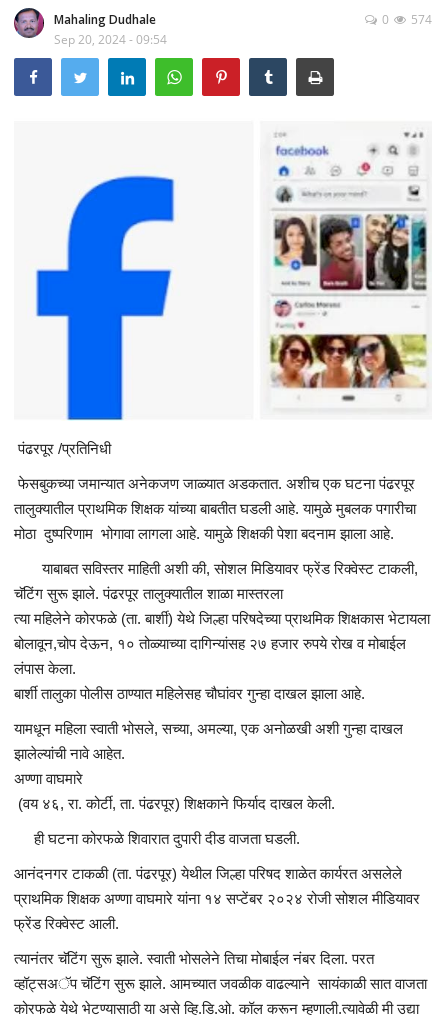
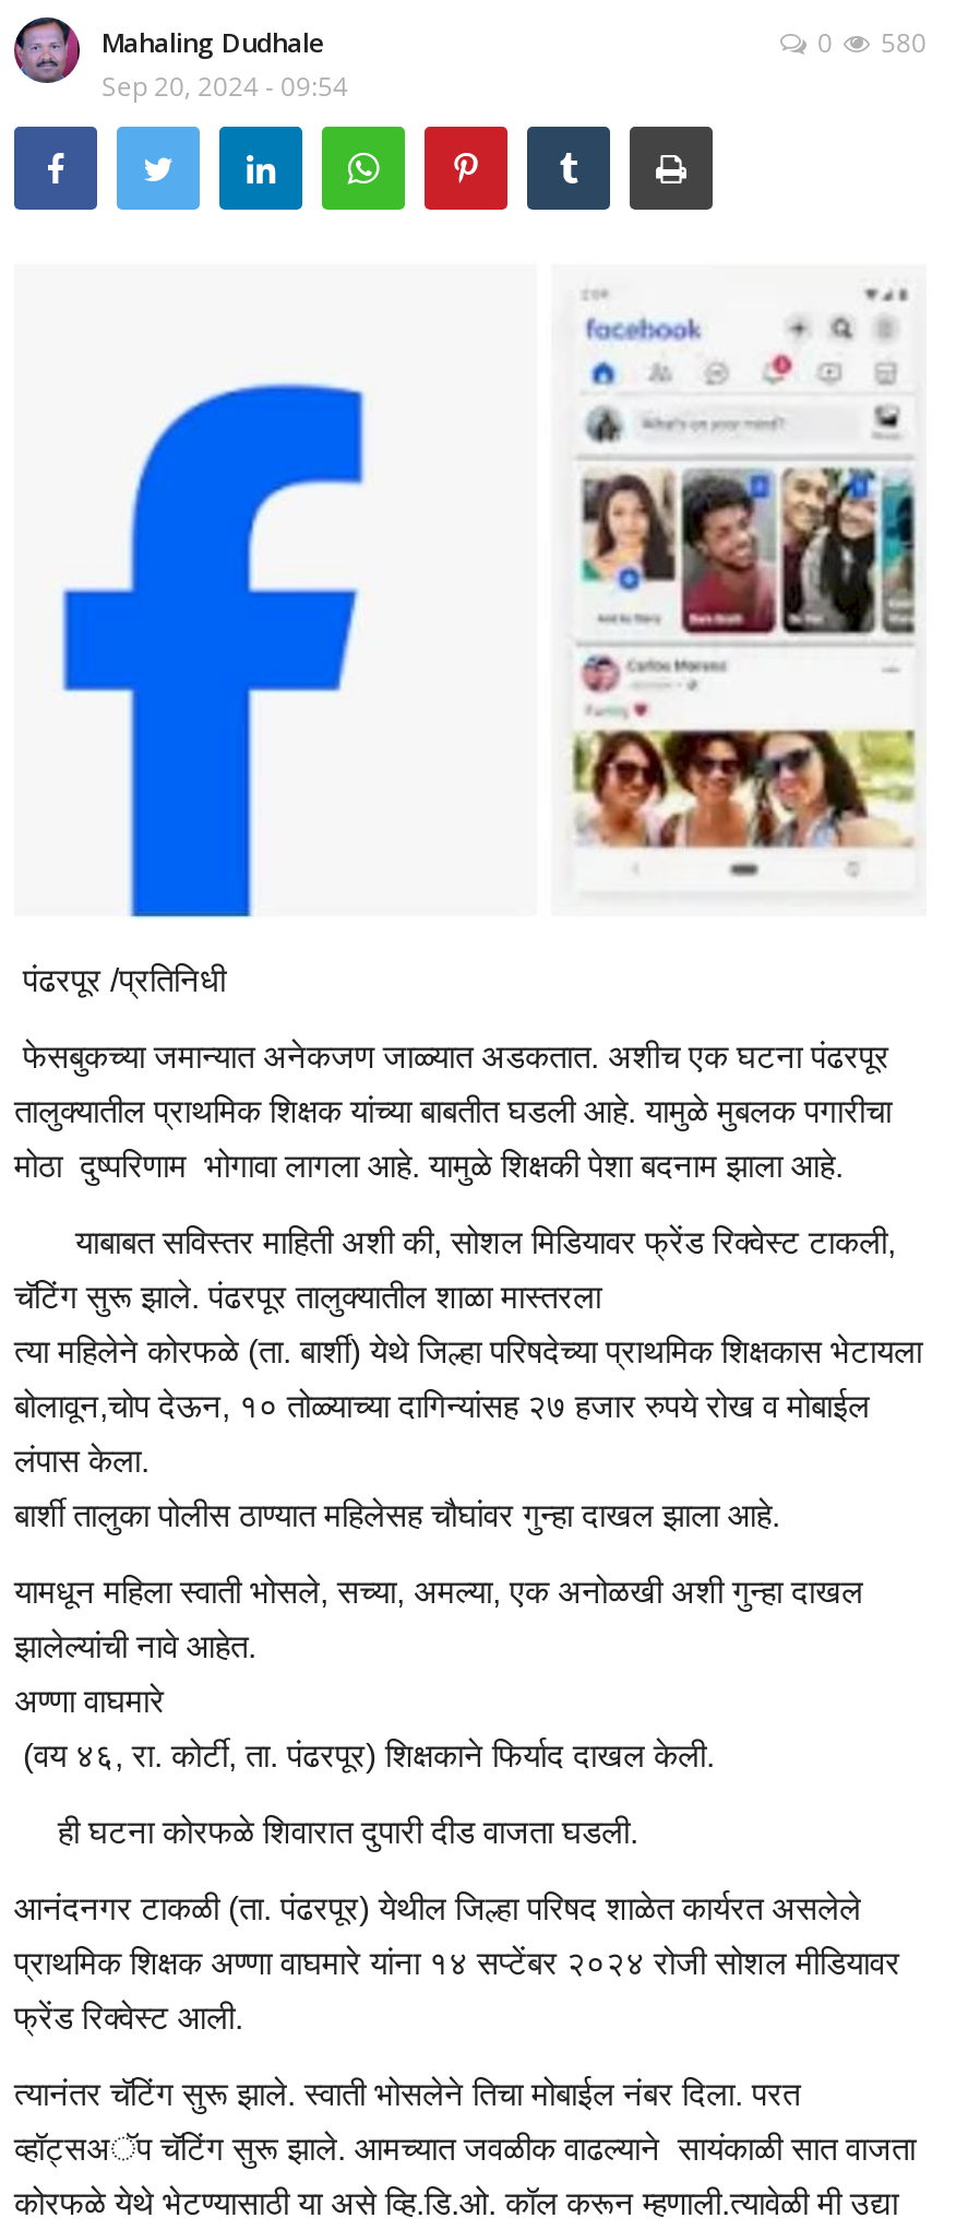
- 0 574
+ 0 580
